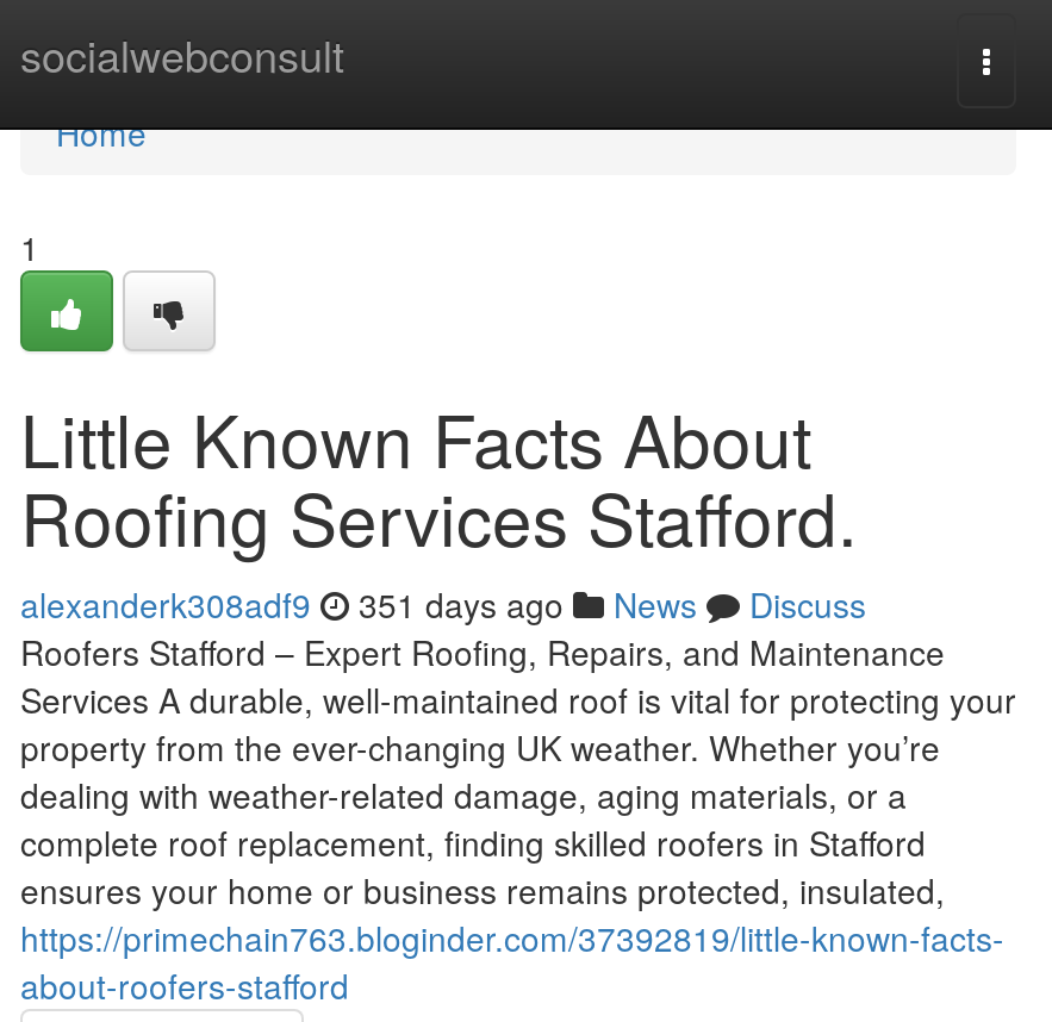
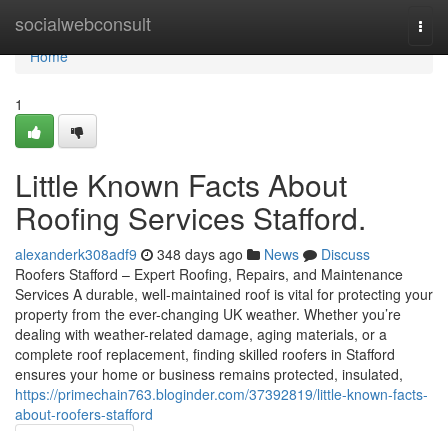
- alexanderk308adf9 351 days ago News Discuss
+ alexanderk308adf9 348 days ago News Discuss
